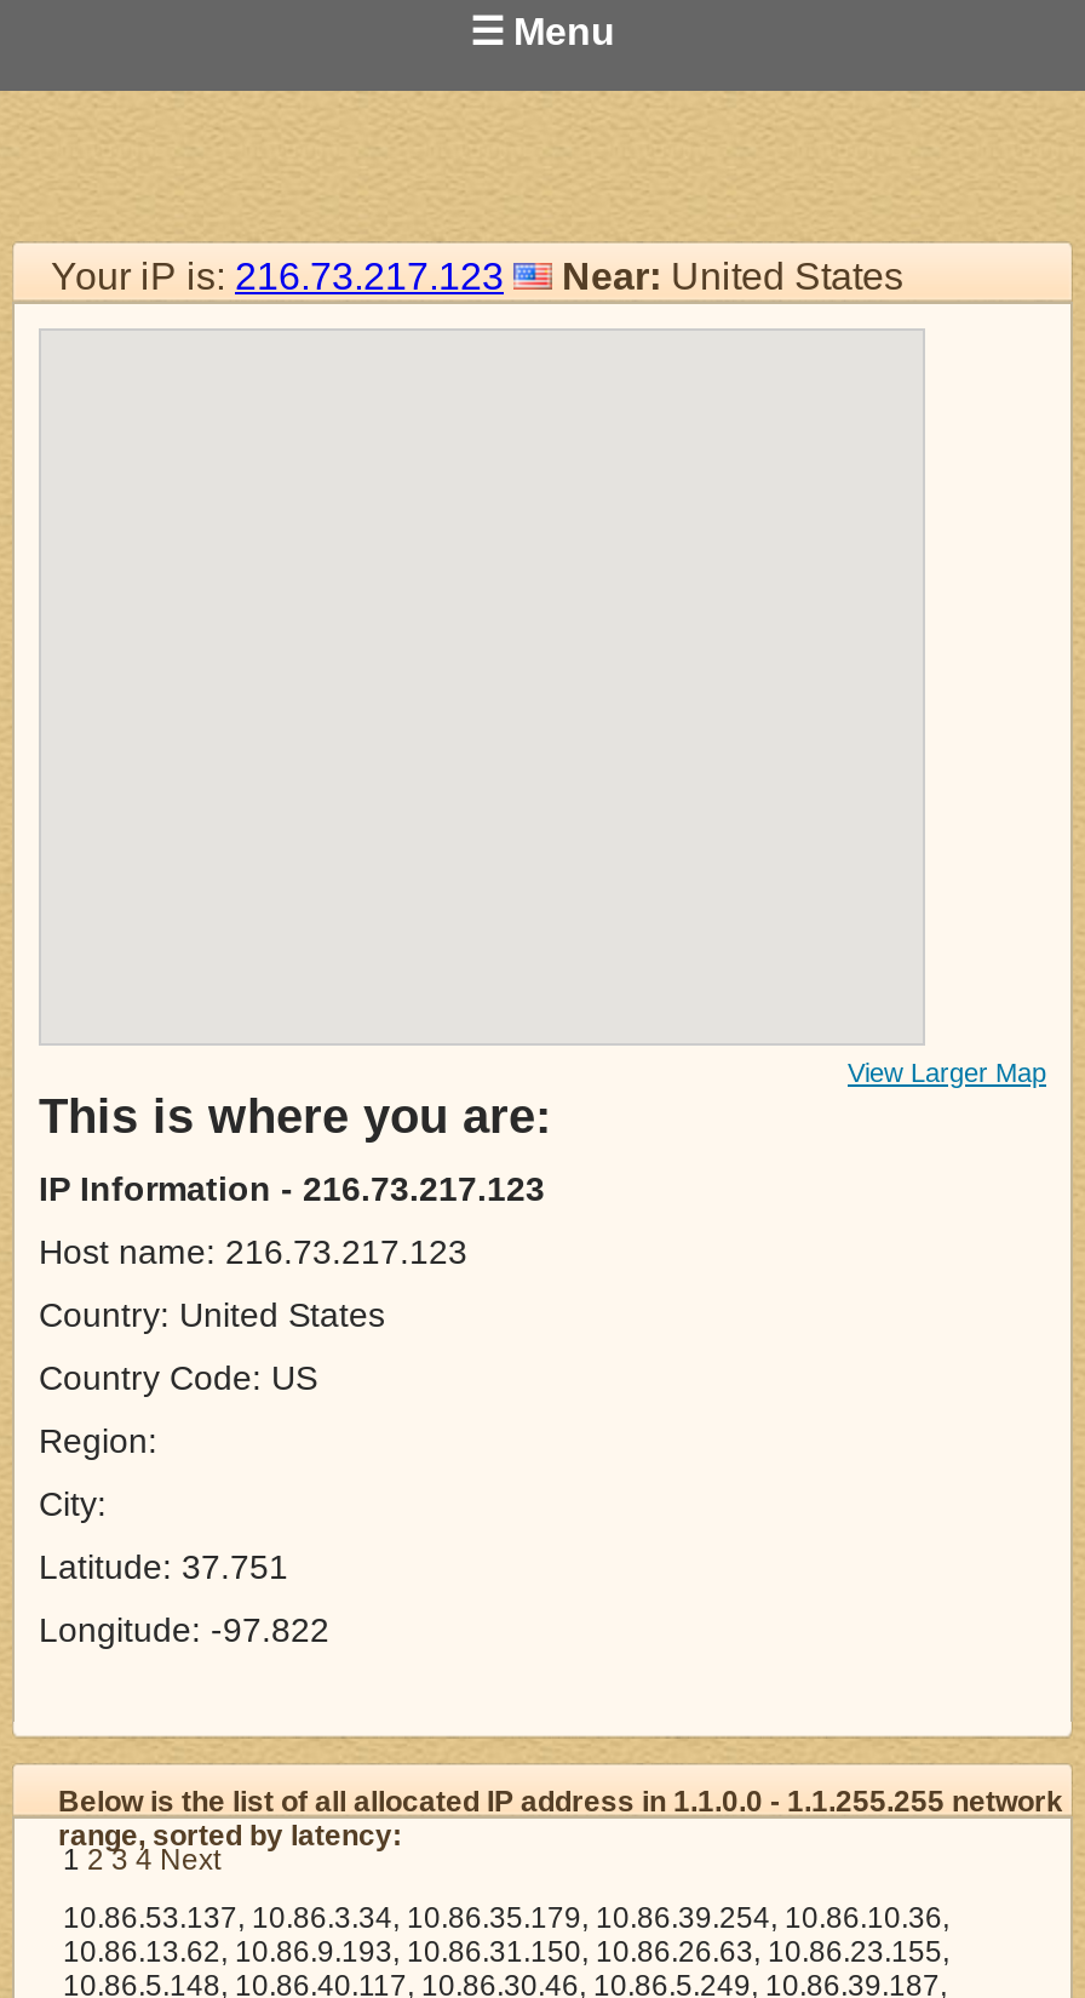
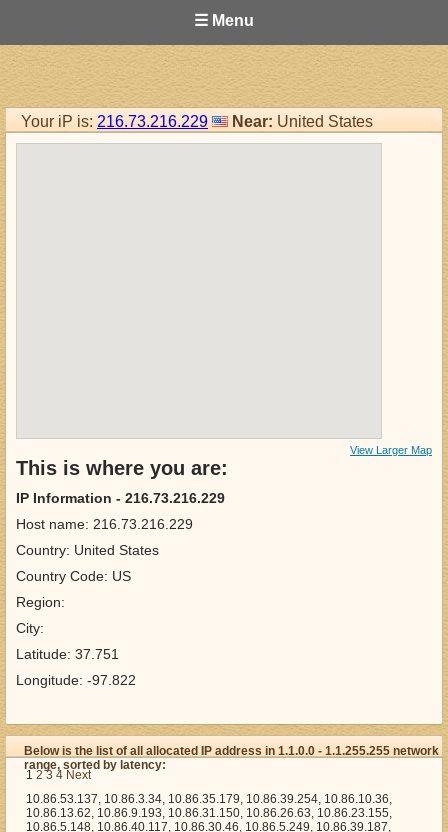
- Your iP is: 216.73.217.123 Near: United States
+ Your iP is: 216.73.216.229 Near: United States

- IP Information - 216.73.217.123
+ IP Information - 216.73.216.229

- Host name: 216.73.217.123
+ Host name: 216.73.216.229
